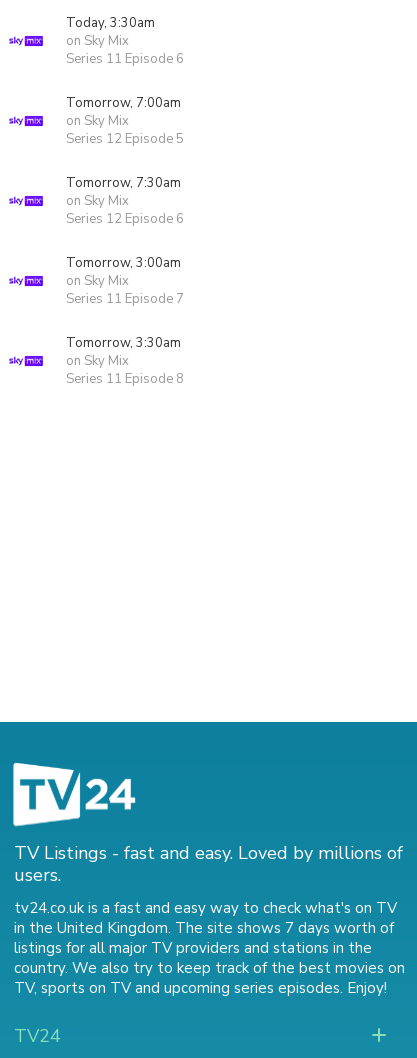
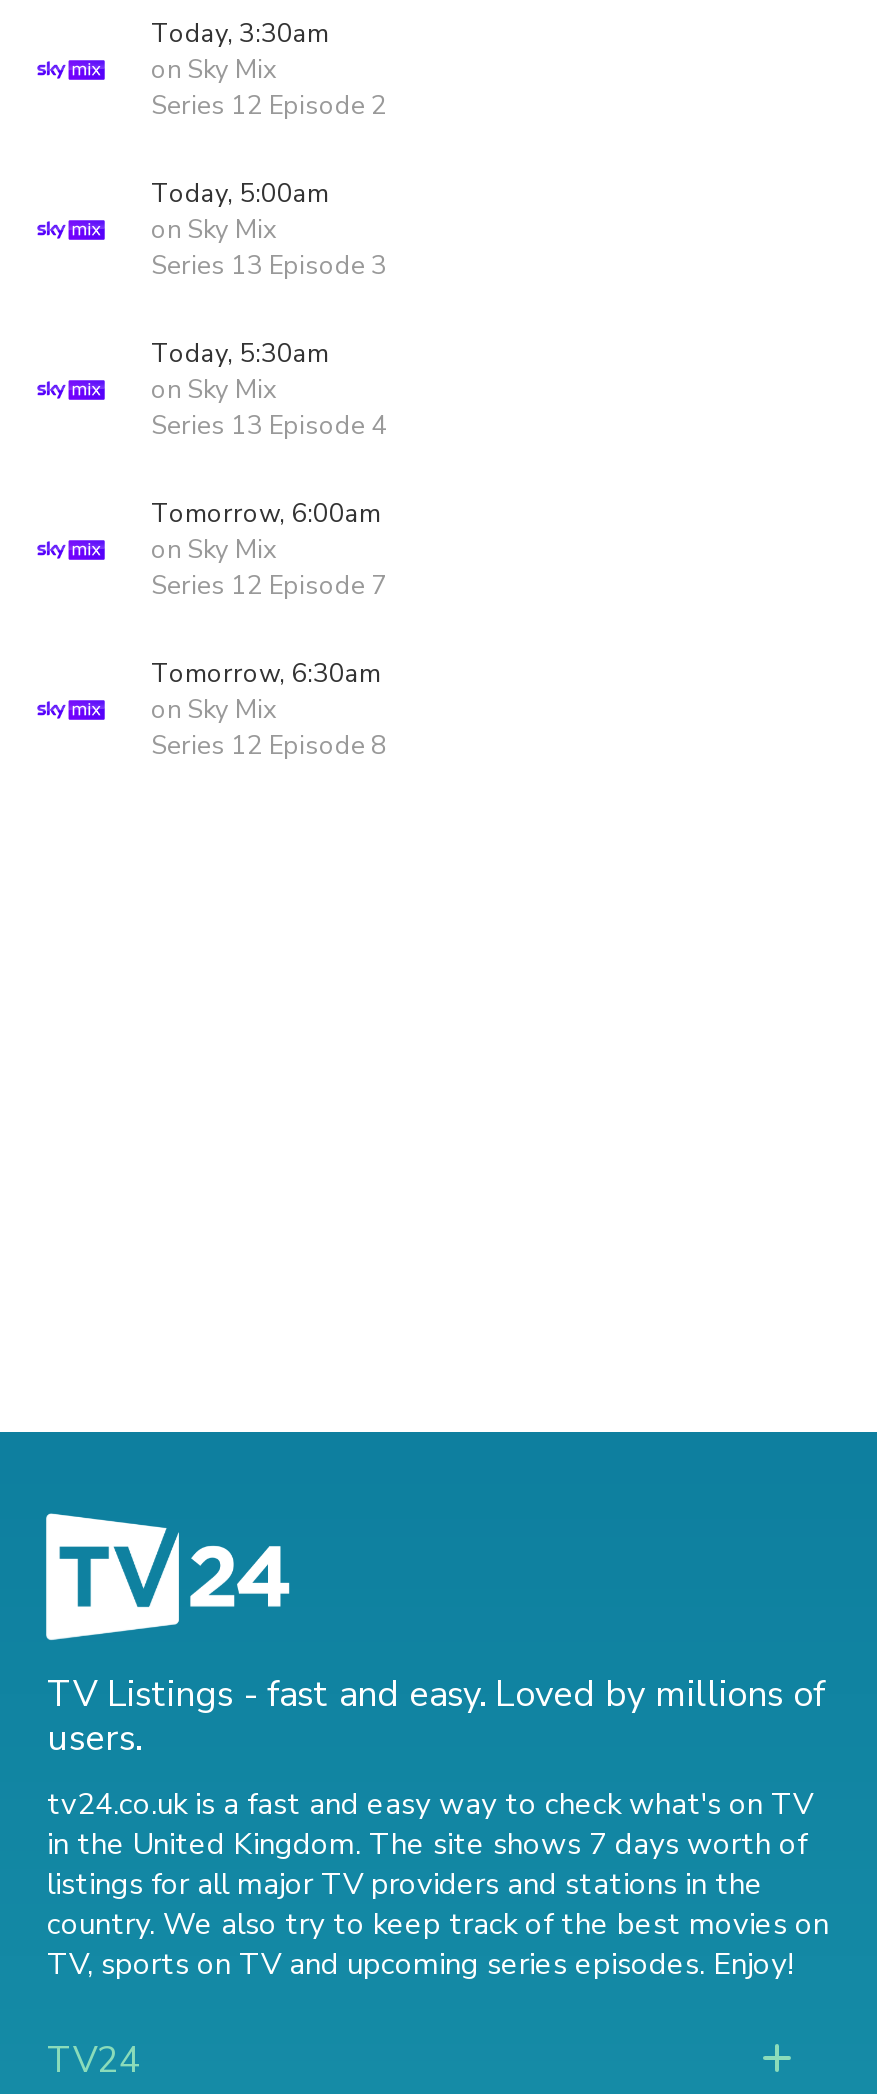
- Series 11 Episode 6
+ Series 12 Episode 2

- Tomorrow, 7:00am
+ Today, 5:00am

- Series 12 Episode 5
+ Series 13 Episode 3

- Tomorrow, 7:30am
+ Today, 5:30am

- Series 12 Episode 6
+ Series 13 Episode 4

- Tomorrow, 3:00am
+ Tomorrow, 6:00am

- Series 11 Episode 7
+ Series 12 Episode 7

- Tomorrow, 3:30am
+ Tomorrow, 6:30am

- Series 11 Episode 8
+ Series 12 Episode 8
